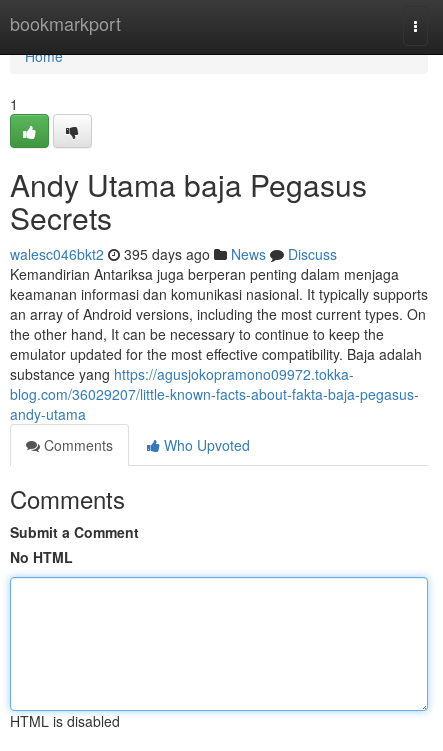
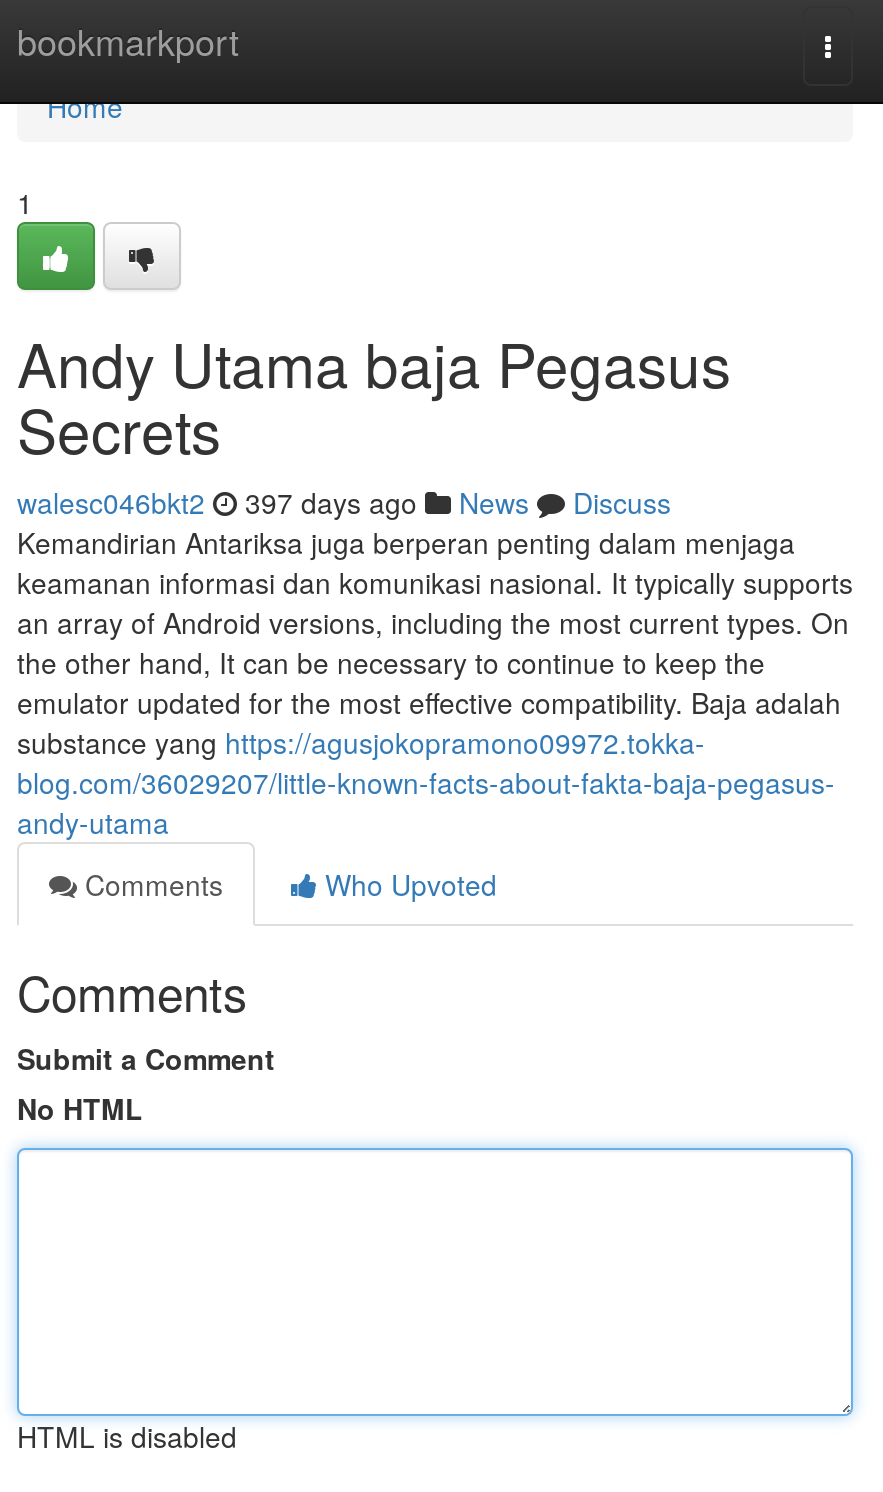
- walesc046bkt2 395 days ago News Discuss
+ walesc046bkt2 397 days ago News Discuss
